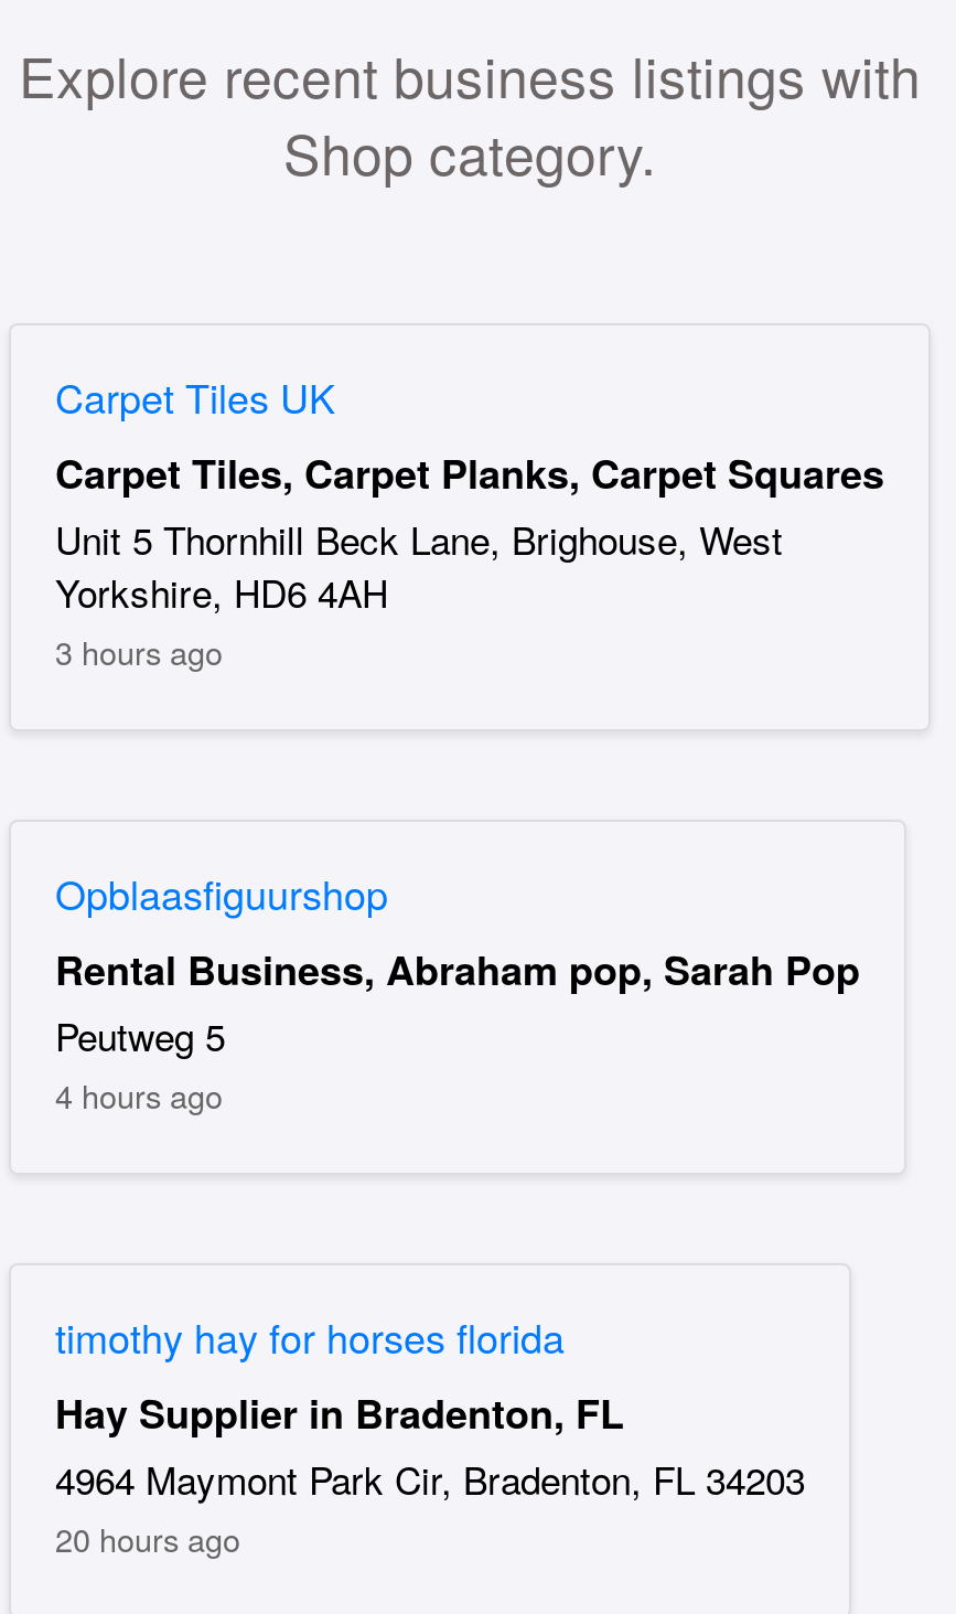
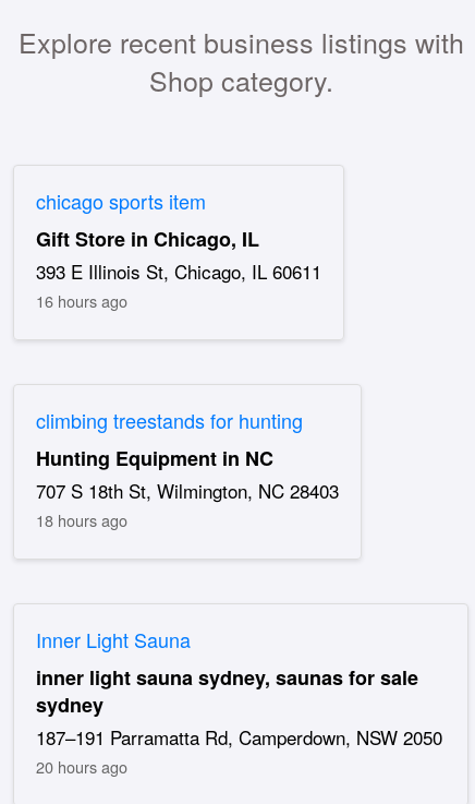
- Carpet Tiles UK
- Carpet Tiles, Carpet Planks, Carpet Squares
- Unit 5 Thornhill Beck Lane, Brighouse, West
- Yorkshire, HD6 4AH
- 3 hours ago
+ chicago sports item
+ Gift Store in Chicago, IL
+ 393 E Illinois St, Chicago, IL 60611
+ 16 hours ago

- Opblaasfiguurshop
- Rental Business, Abraham pop, Sarah Pop
- Peutweg 5
- 4 hours ago
+ climbing treestands for hunting
+ Hunting Equipment in NC
+ 707 S 18th St, Wilmington, NC 28403
+ 18 hours ago

- timothy hay for horses florida
- Hay Supplier in Bradenton, FL
- 4964 Maymont Park Cir, Bradenton, FL 34203
+ Inner Light Sauna
+ inner light sauna sydney, saunas for sale
+ sydney
+ 187–191 Parramatta Rd, Camperdown, NSW 2050
